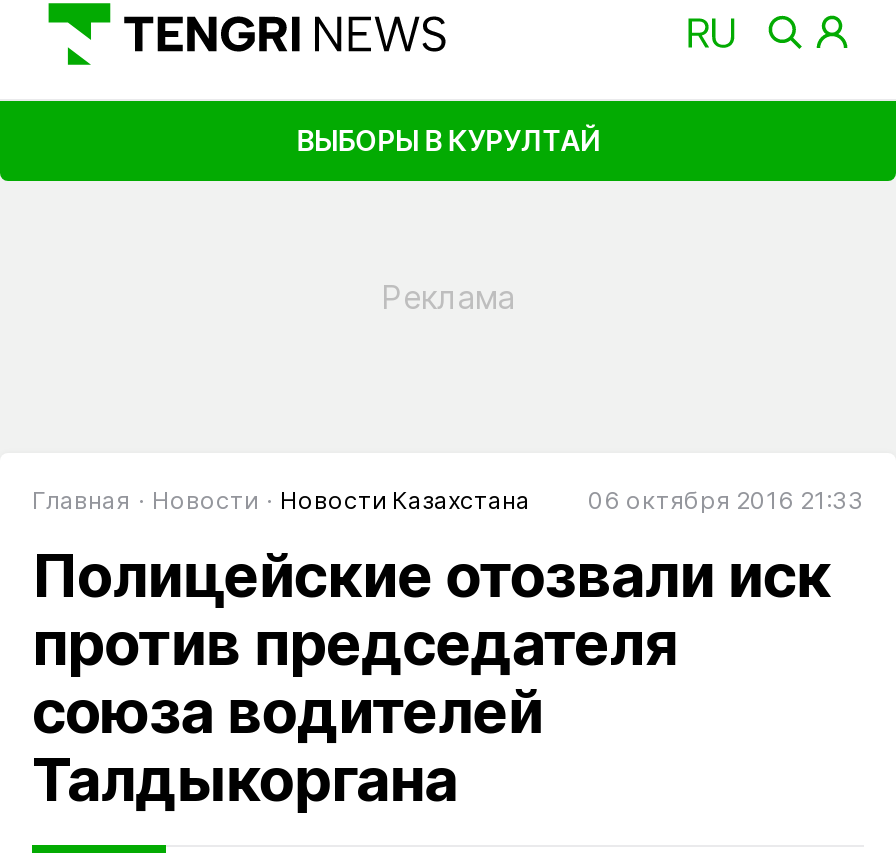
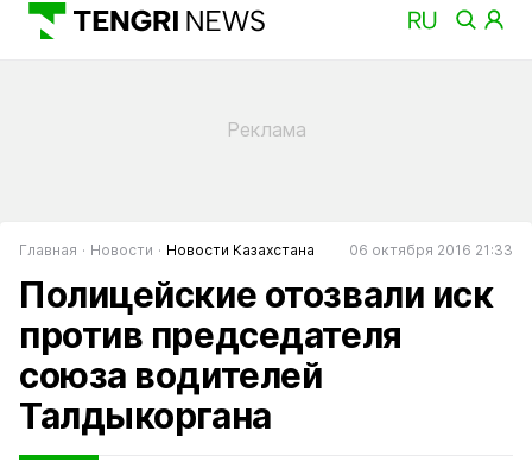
- ВЫБОРЫ В КУРУЛТАЙ
